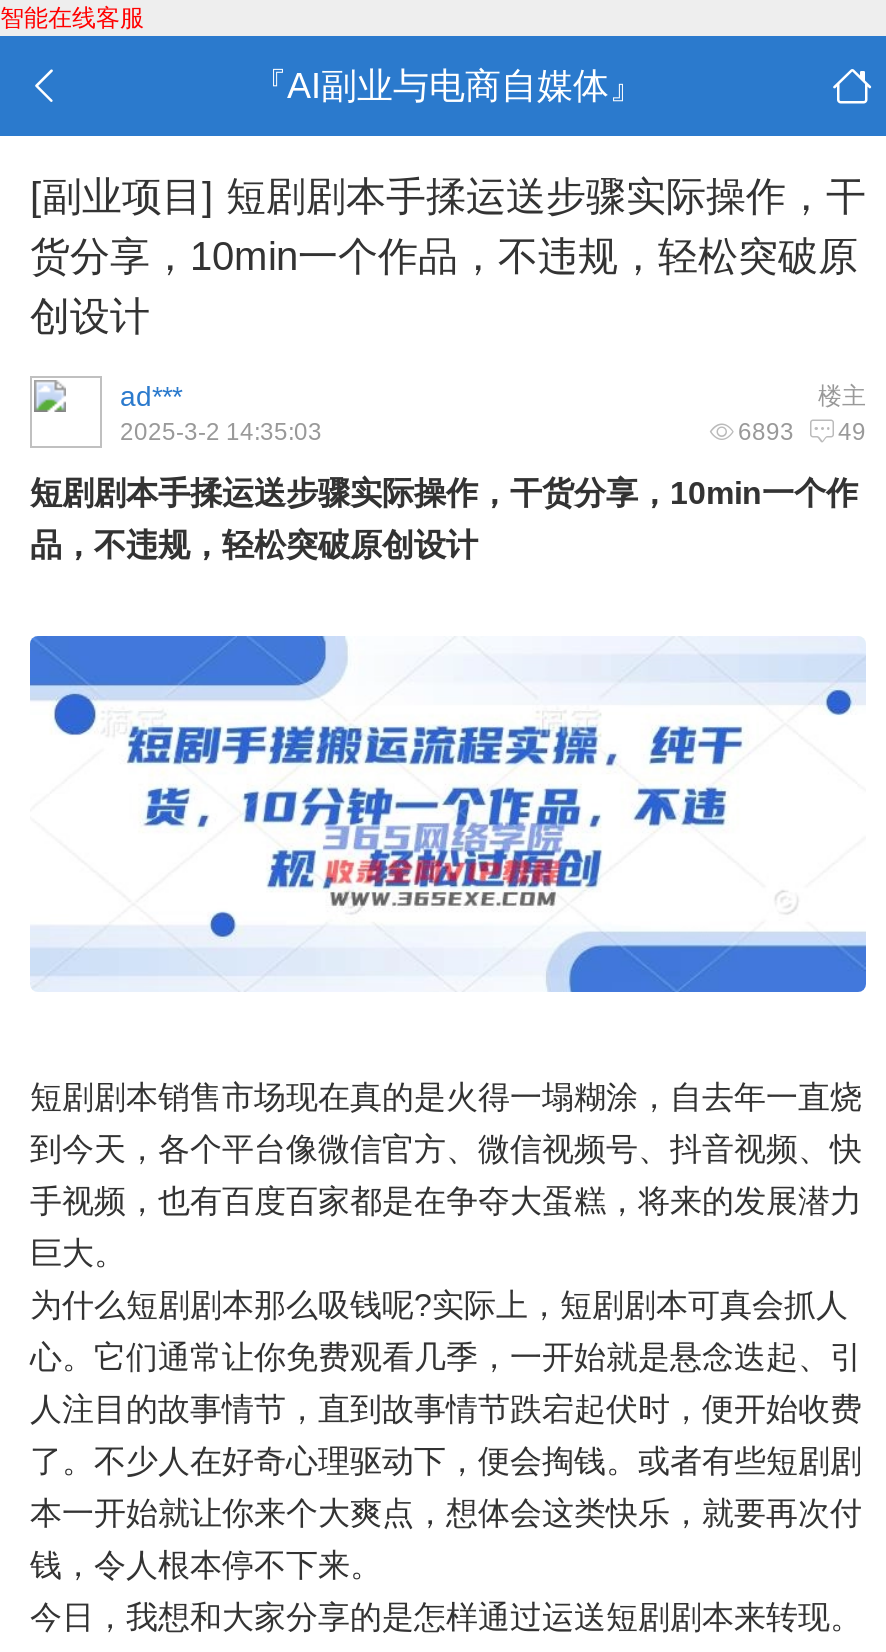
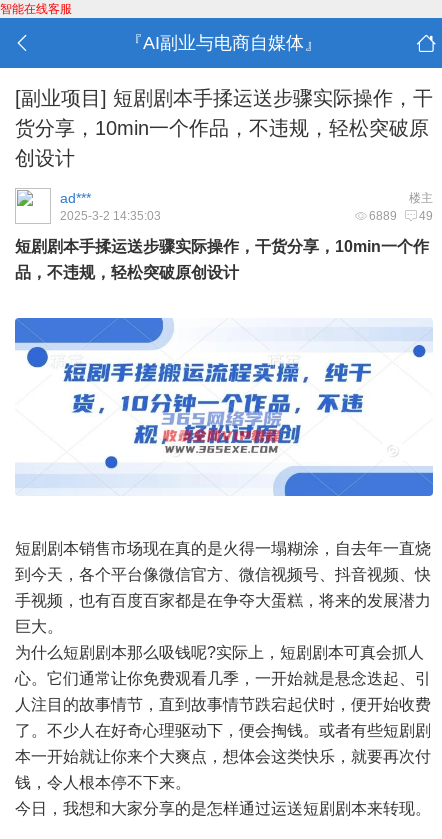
- 6893 49
+ 6889 49
